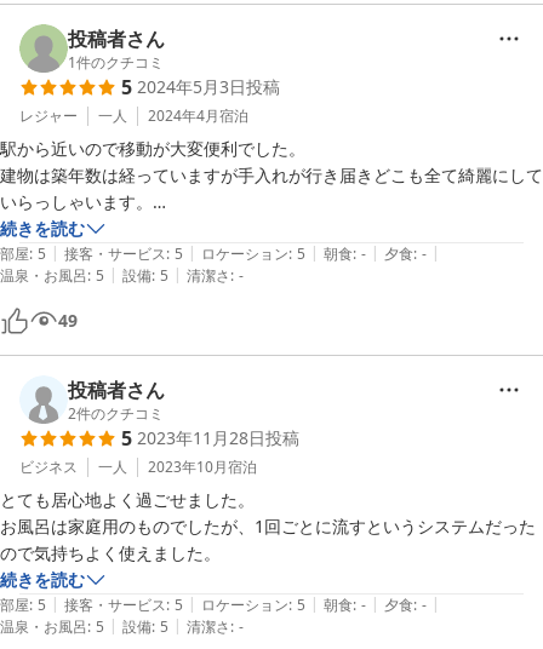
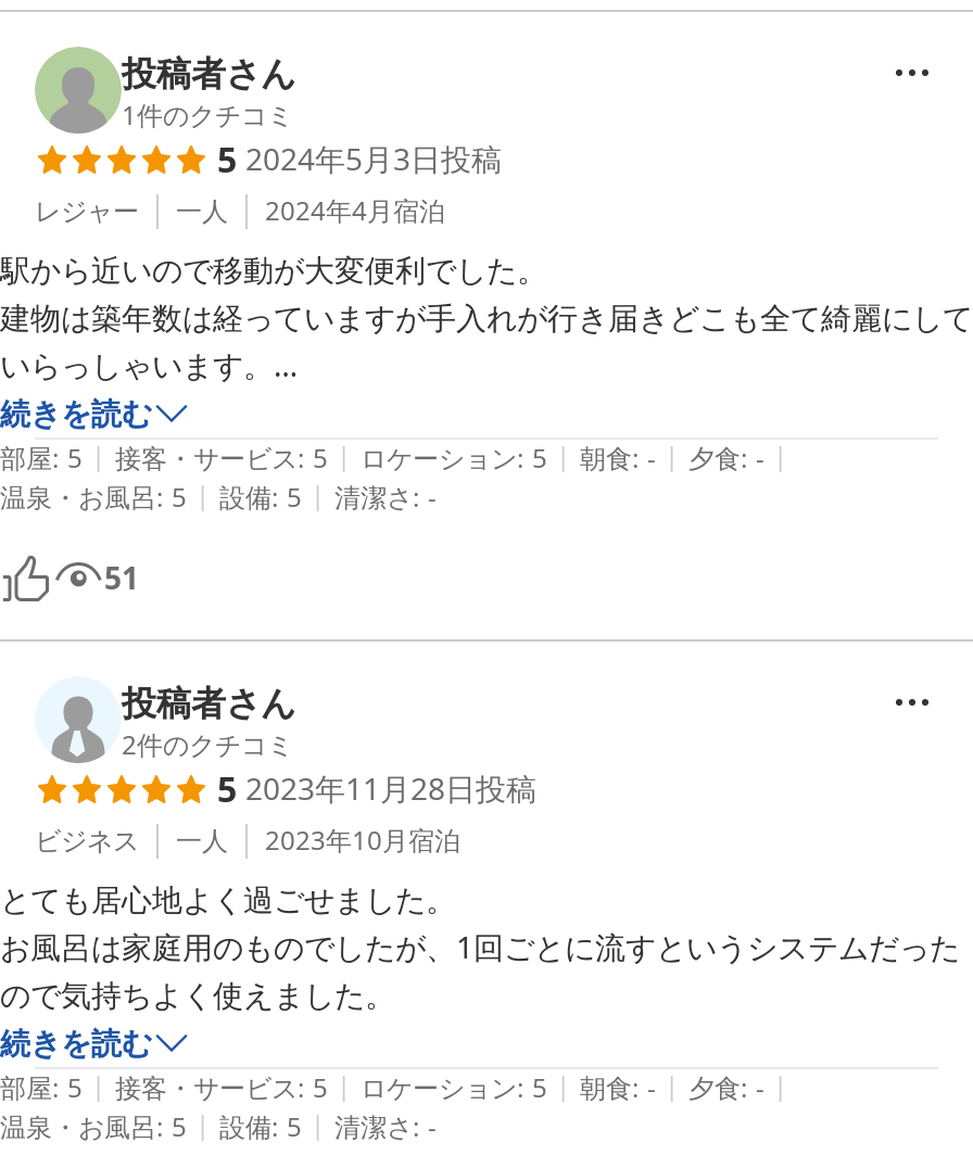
- 49
+ 51
